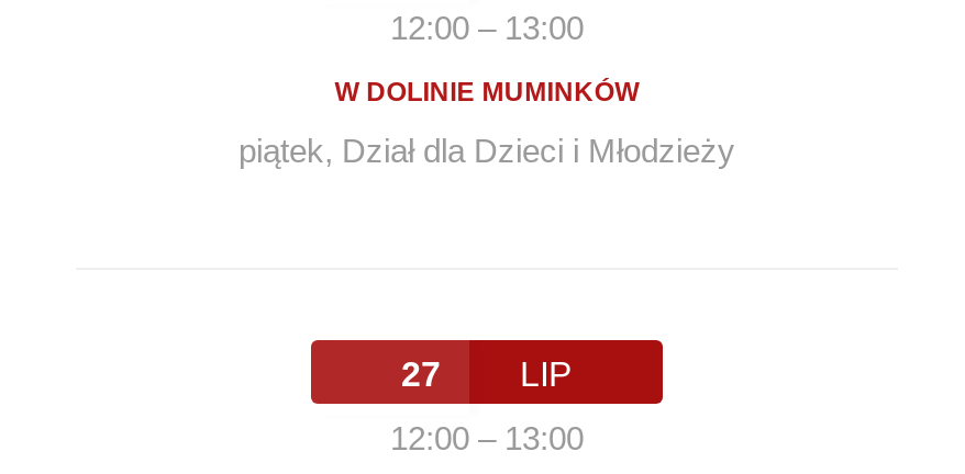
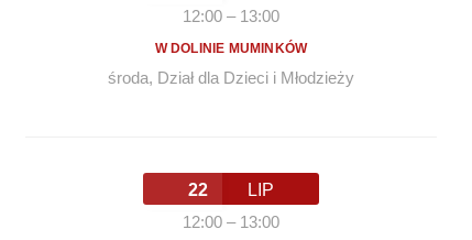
- piątek, Dział dla Dzieci i Młodzieży
+ środa, Dział dla Dzieci i Młodzieży

- 27 LIP
+ 22 LIP
